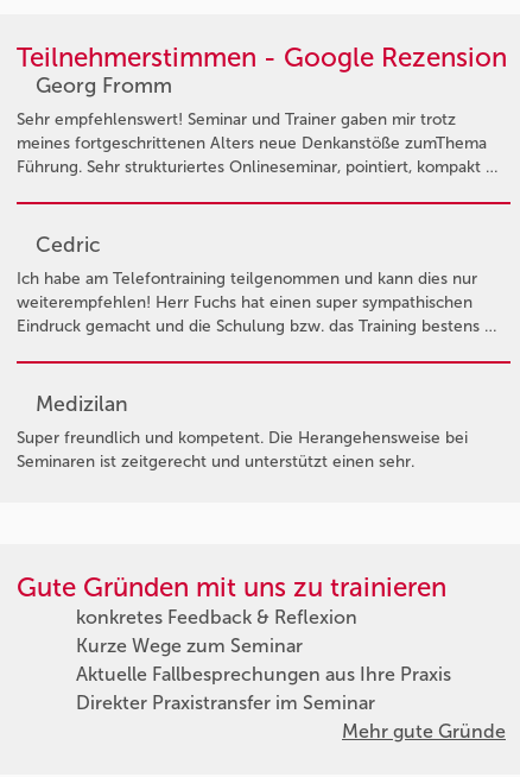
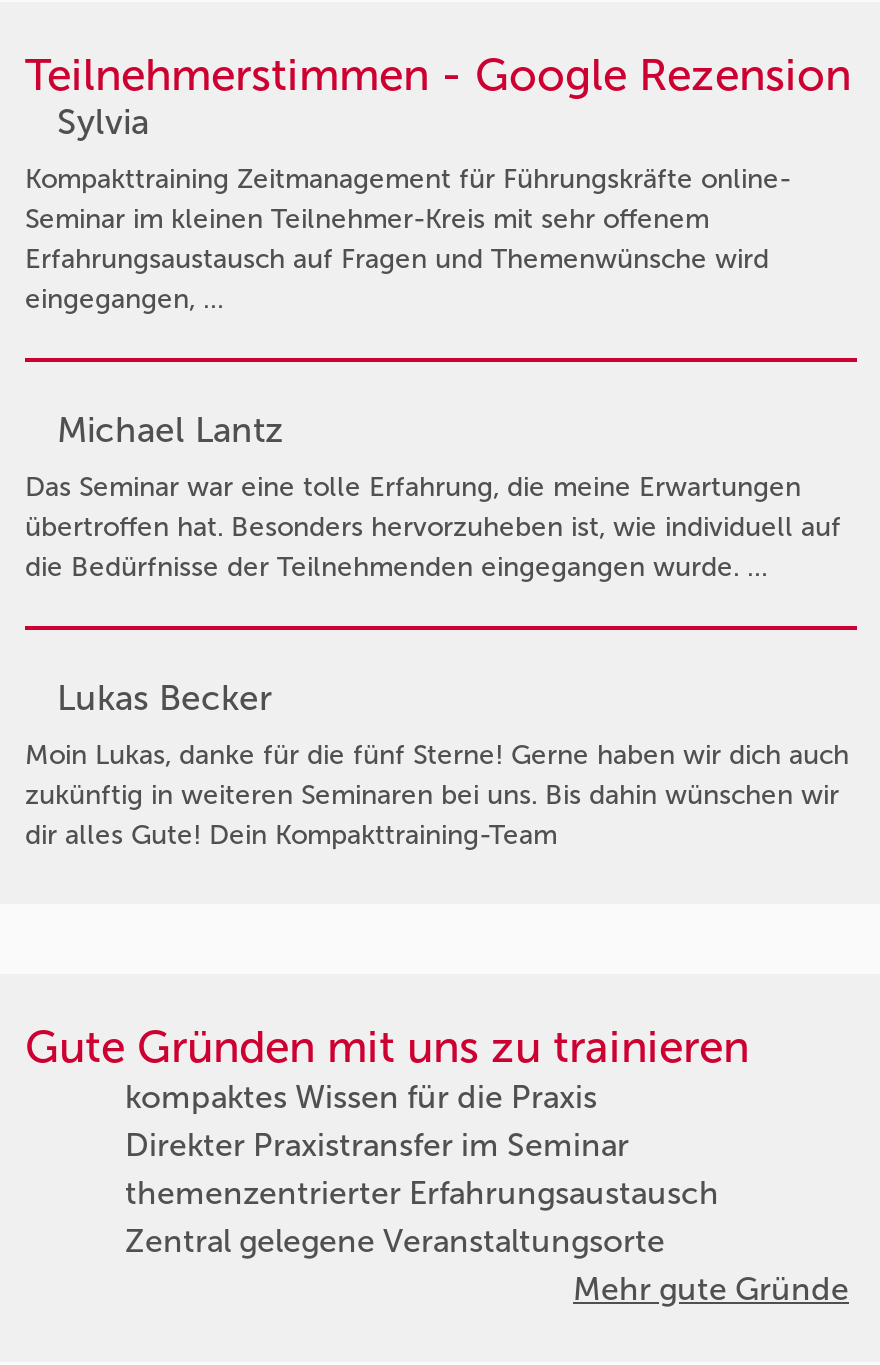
- Georg Fromm
- Sehr empfehlenswert! Seminar und Trainer gaben mir trotz
- meines fortgeschrittenen Alters neue Denkanstöße zumThema
- Führung. Sehr strukturiertes Onlineseminar, pointiert, kompakt …
+ Sylvia
+ Kompakttraining Zeitmanagement für Führungskräfte online-
+ Seminar im kleinen Teilnehmer-Kreis mit sehr offenem
+ Erfahrungsaustausch auf Fragen und Themenwünsche wird
+ eingegangen, …

- Cedric
- Ich habe am Telefontraining teilgenommen und kann dies nur
- weiterempfehlen! Herr Fuchs hat einen super sympathischen
- Eindruck gemacht und die Schulung bzw. das Training bestens …
+ Michael Lantz
+ Das Seminar war eine tolle Erfahrung, die meine Erwartungen
+ übertroffen hat. Besonders hervorzuheben ist, wie individuell auf
+ die Bedürfnisse der Teilnehmenden eingegangen wurde. …

- Medizilan
- Super freundlich und kompetent. Die Herangehensweise bei
- Seminaren ist zeitgerecht und unterstützt einen sehr.
+ Lukas Becker
+ Moin Lukas, danke für die fünf Sterne! Gerne haben wir dich auch
+ zukünftig in weiteren Seminaren bei uns. Bis dahin wünschen wir
+ dir alles Gute! Dein Kompakttraining-Team

- konkretes Feedback & Reflexion
- Kurze Wege zum Seminar
- Aktuelle Fallbesprechungen aus Ihre Praxis
+ kompaktes Wissen für die Praxis

+ themenzentrierter Erfahrungsaustausch
+ Zentral gelegene Veranstaltungsorte
